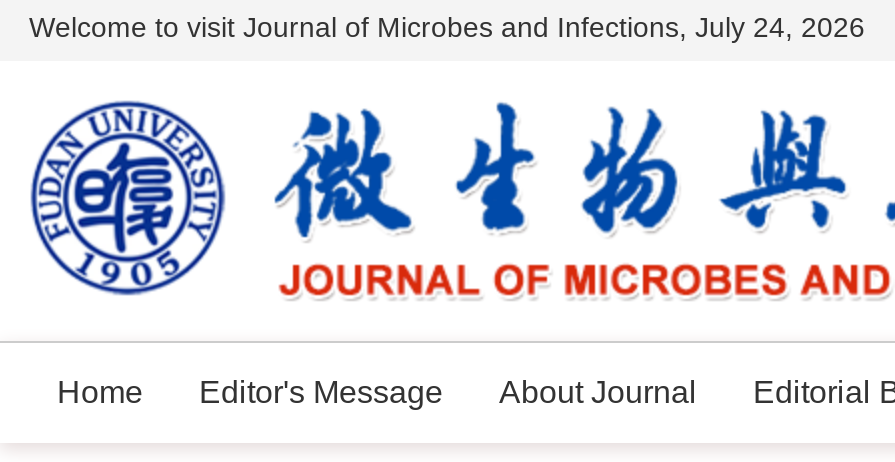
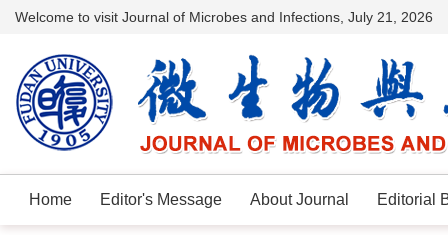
- Welcome to visit Journal of Microbes and Infections, July 24, 2026
+ Welcome to visit Journal of Microbes and Infections, July 21, 2026
